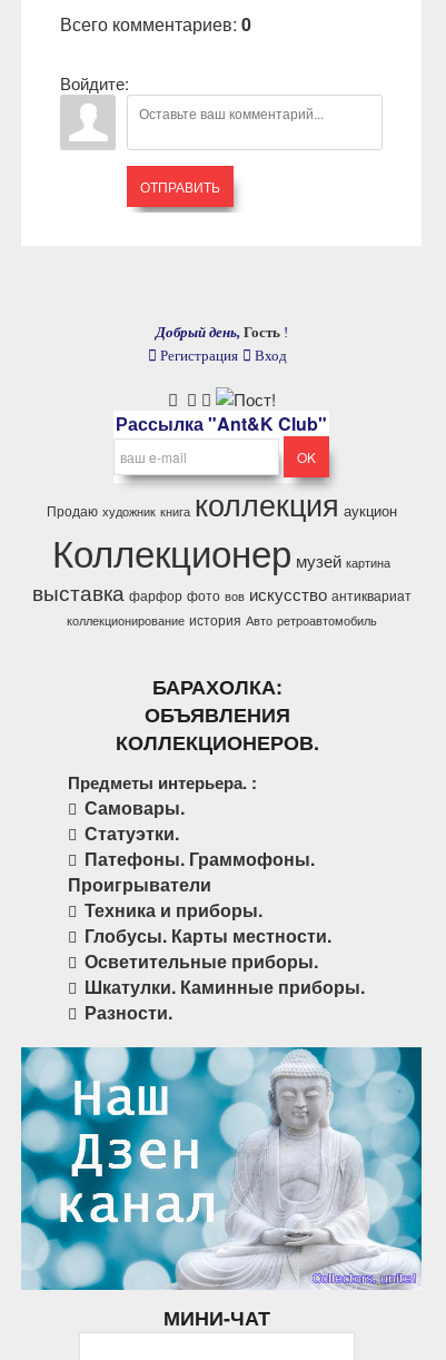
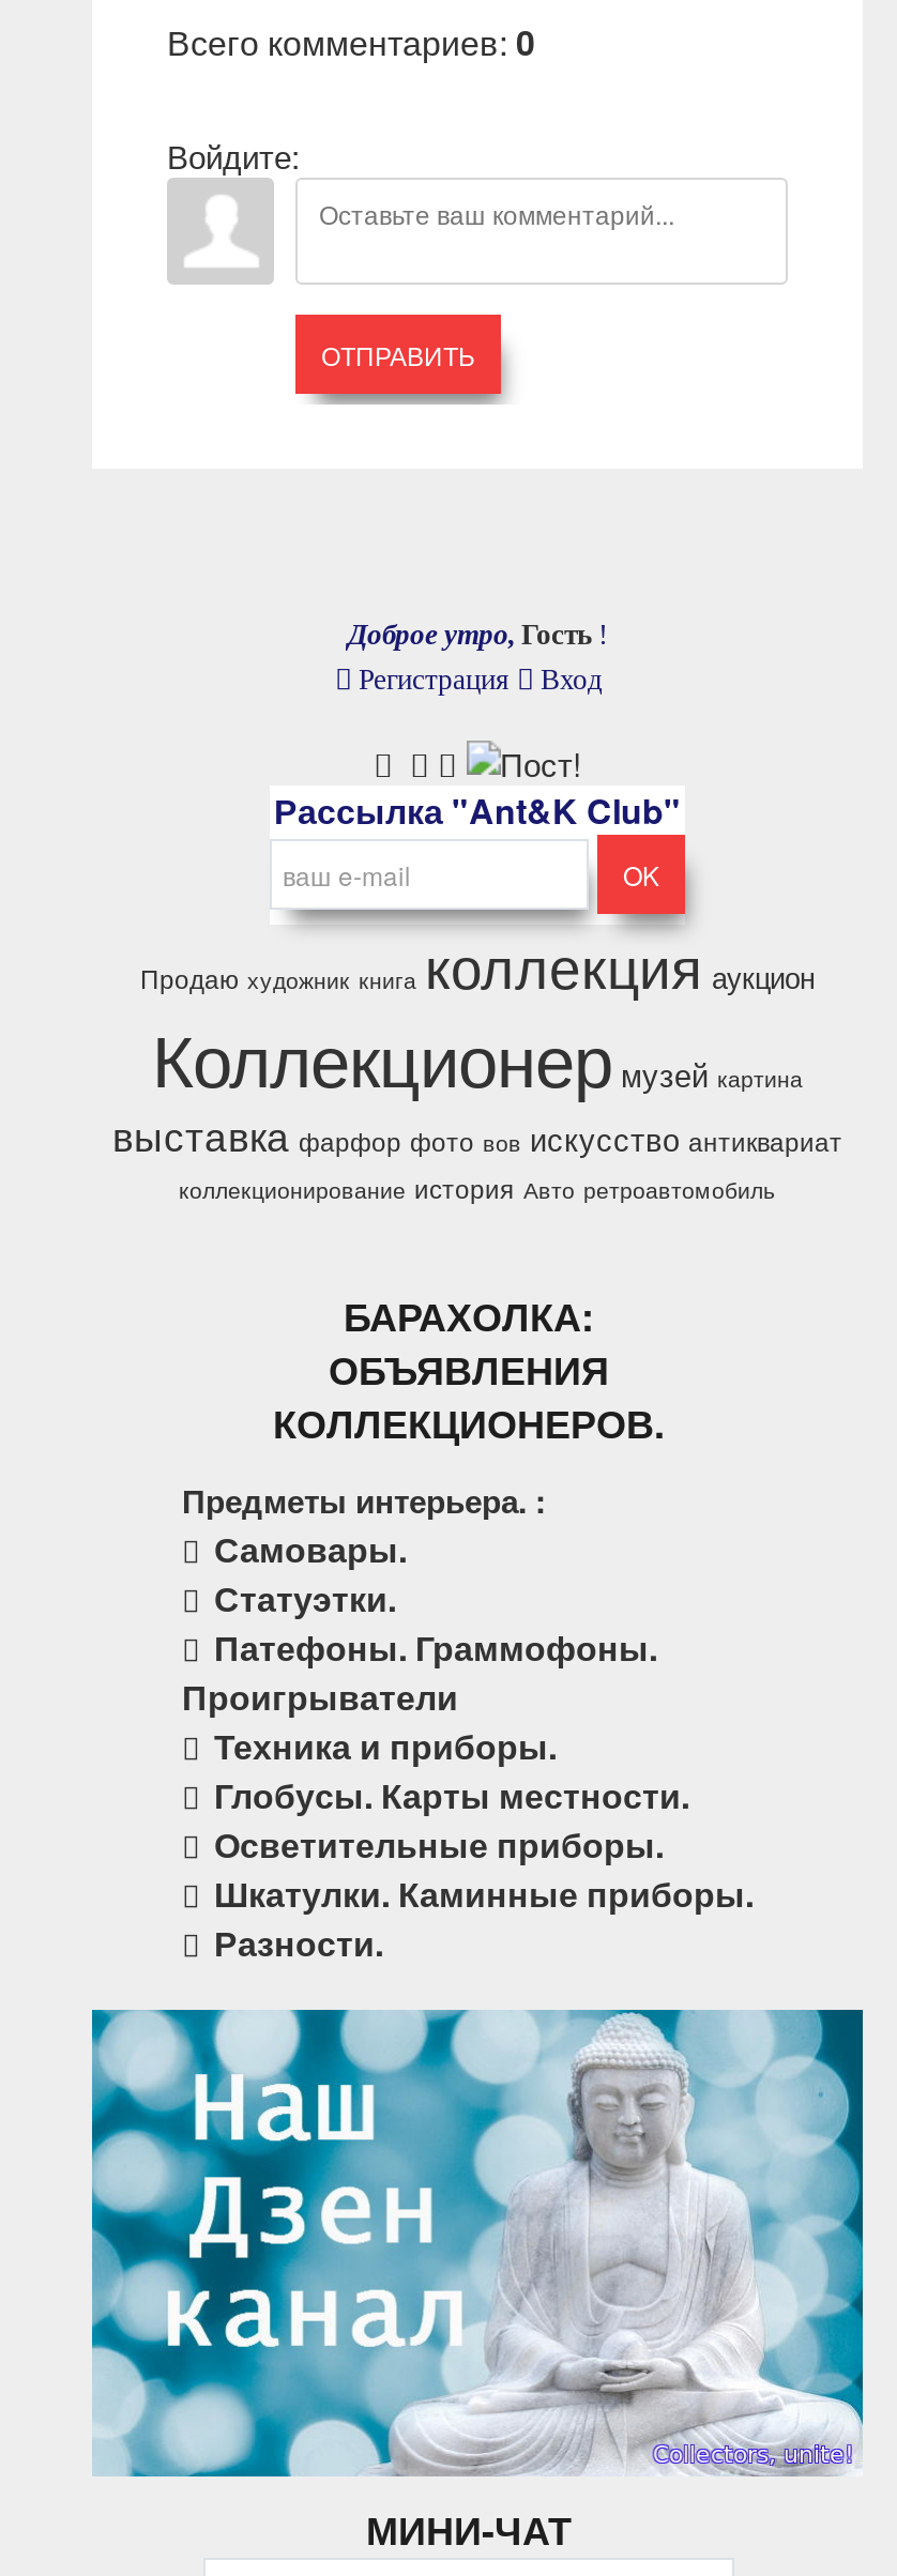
- Добрый день, Гость !
+ Доброе утро, Гость !
